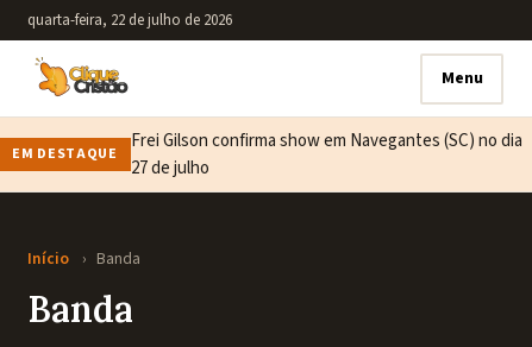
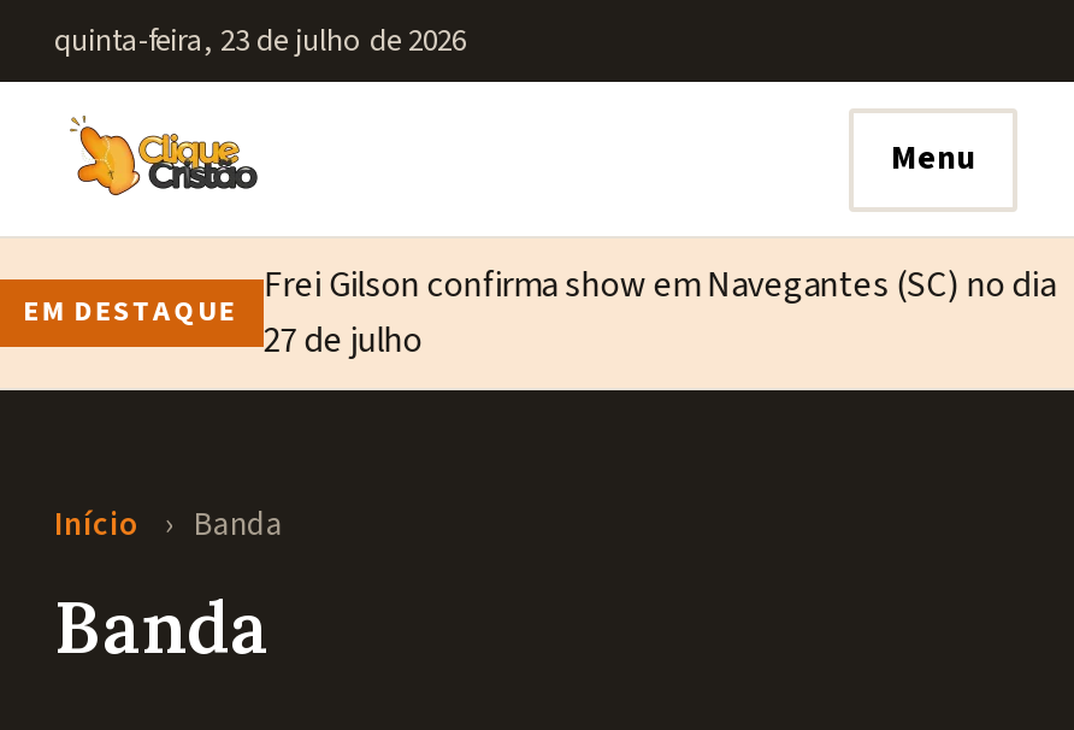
- quarta-feira, 22 de julho de 2026
+ quinta-feira, 23 de julho de 2026
